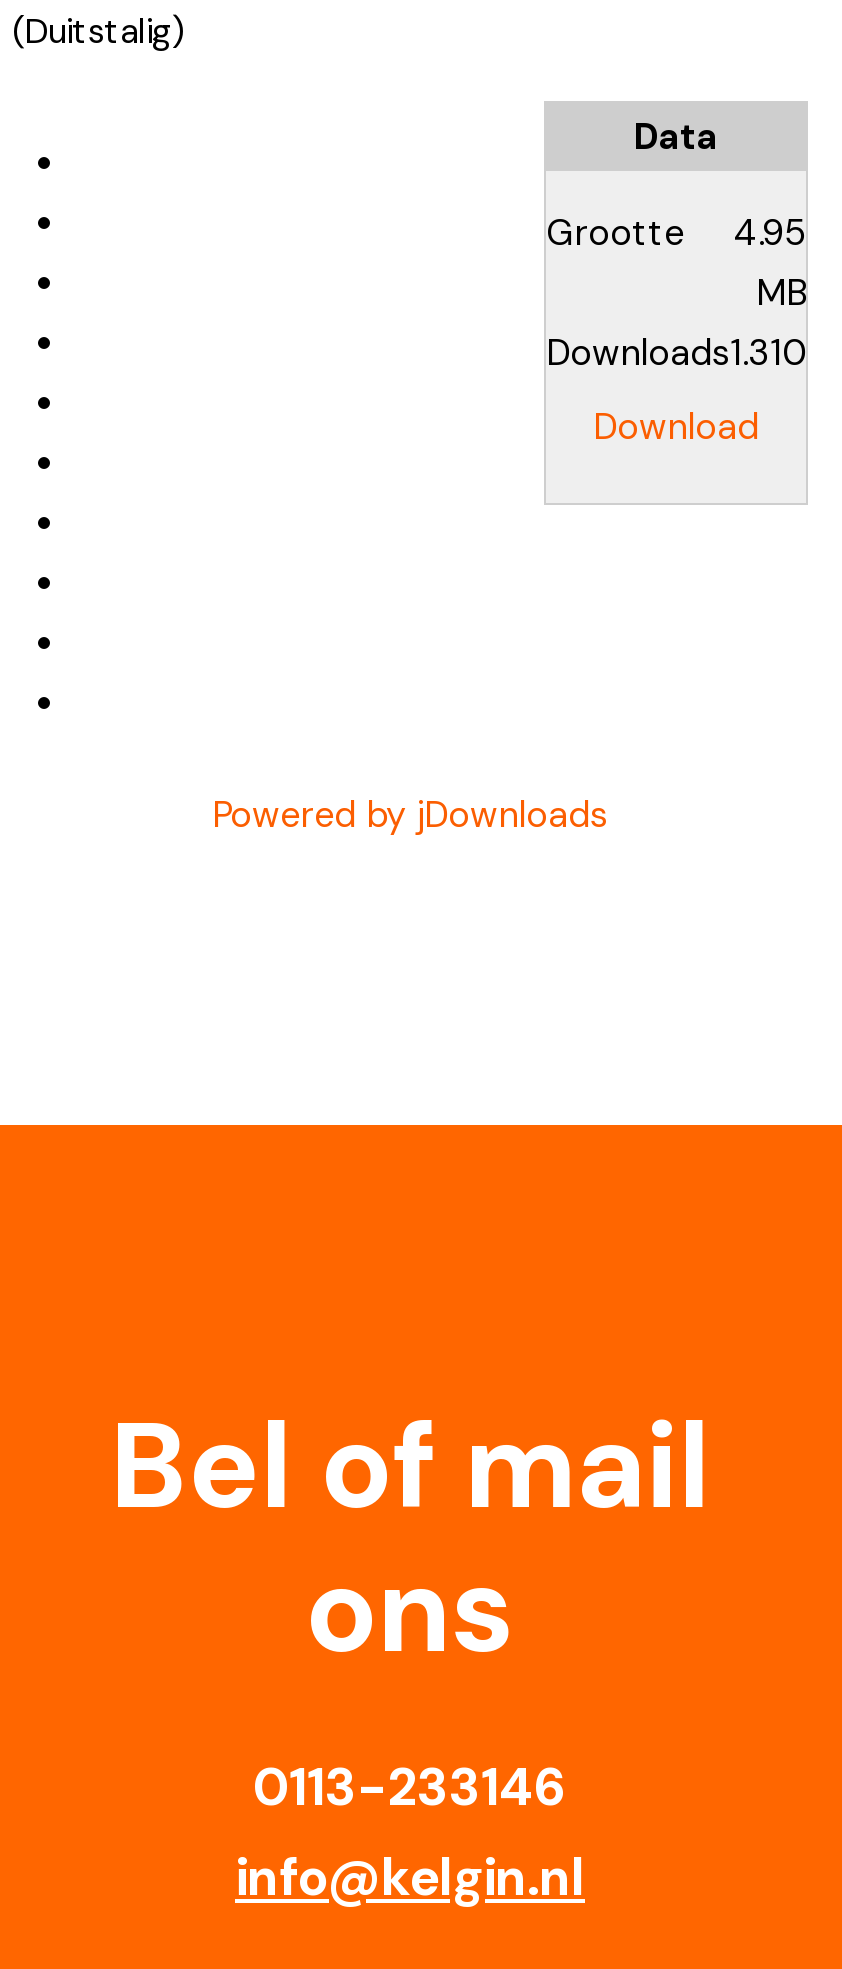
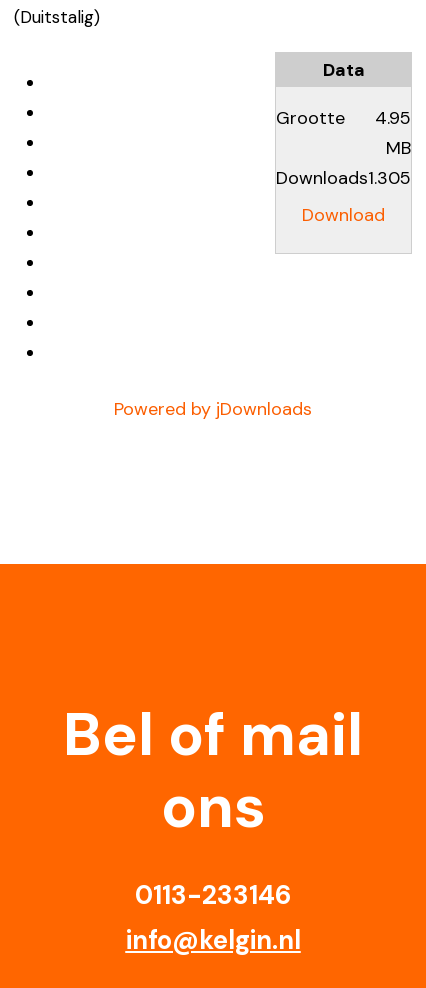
- Downloads1.310
+ Downloads1.305
